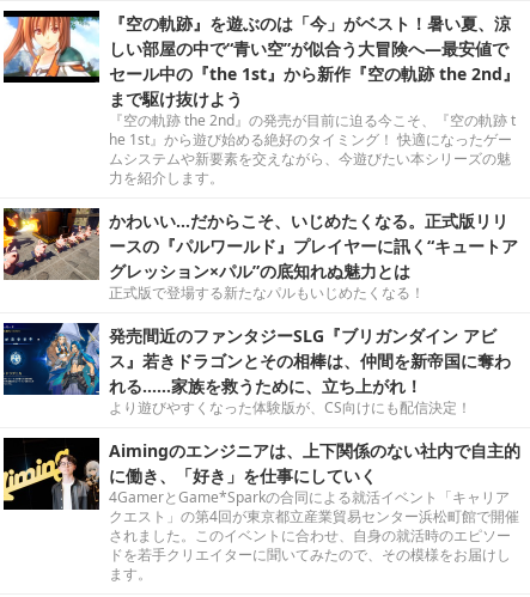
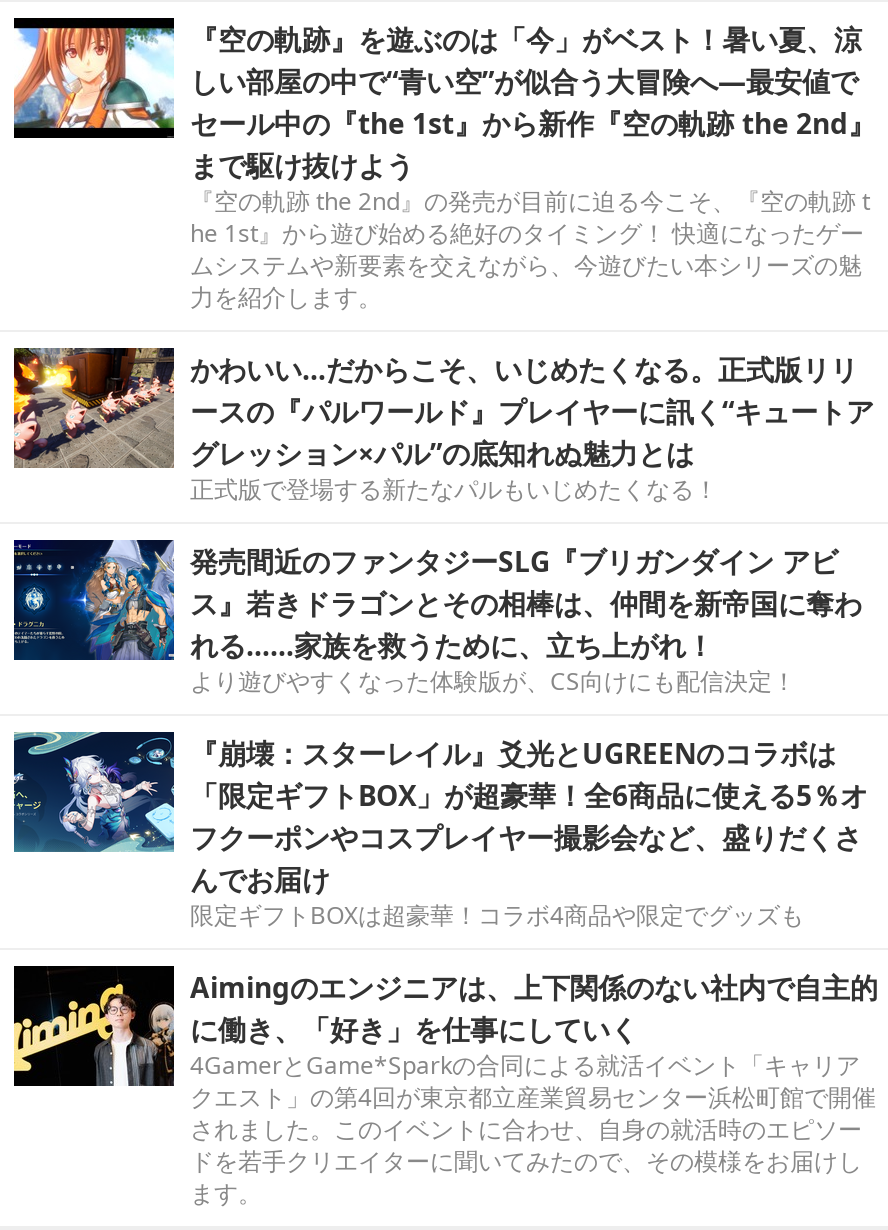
+ [image]
+ 『崩壊：スターレイル』爻光とUGREENのコラボは
+ 「限定ギフトBOX」が超豪華！全6商品に使える5％オ
+ フクーポンやコスプレイヤー撮影会など、盛りだくさ
+ んでお届け
+ 限定ギフトBOXは超豪華！コラボ4商品や限定でグッズも
